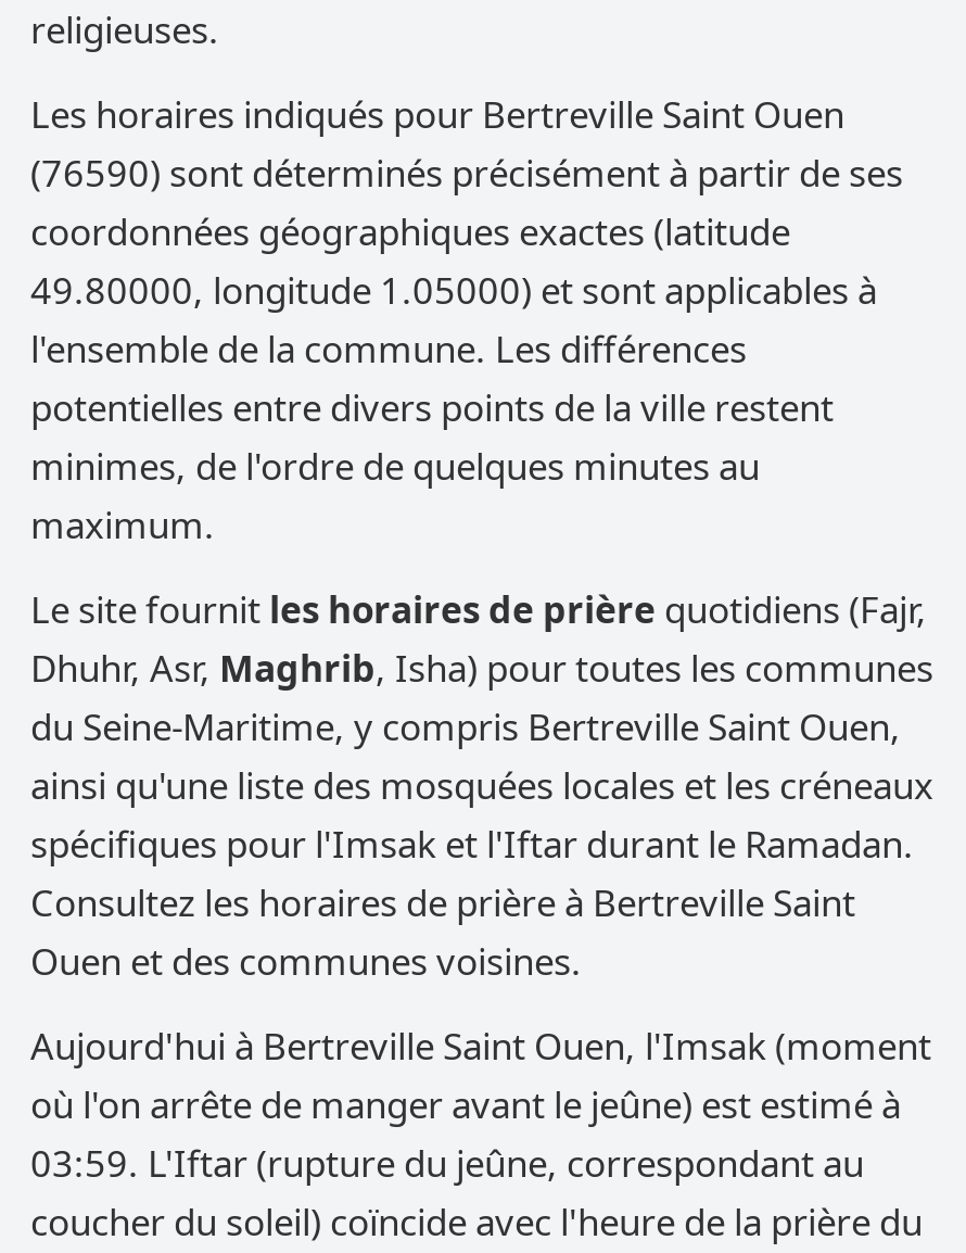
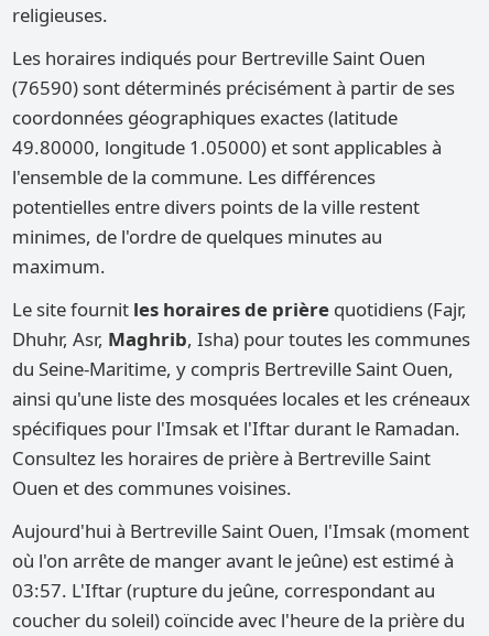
- 03:59. L'Iftar (rupture du jeûne, correspondant au
+ 03:57. L'Iftar (rupture du jeûne, correspondant au
